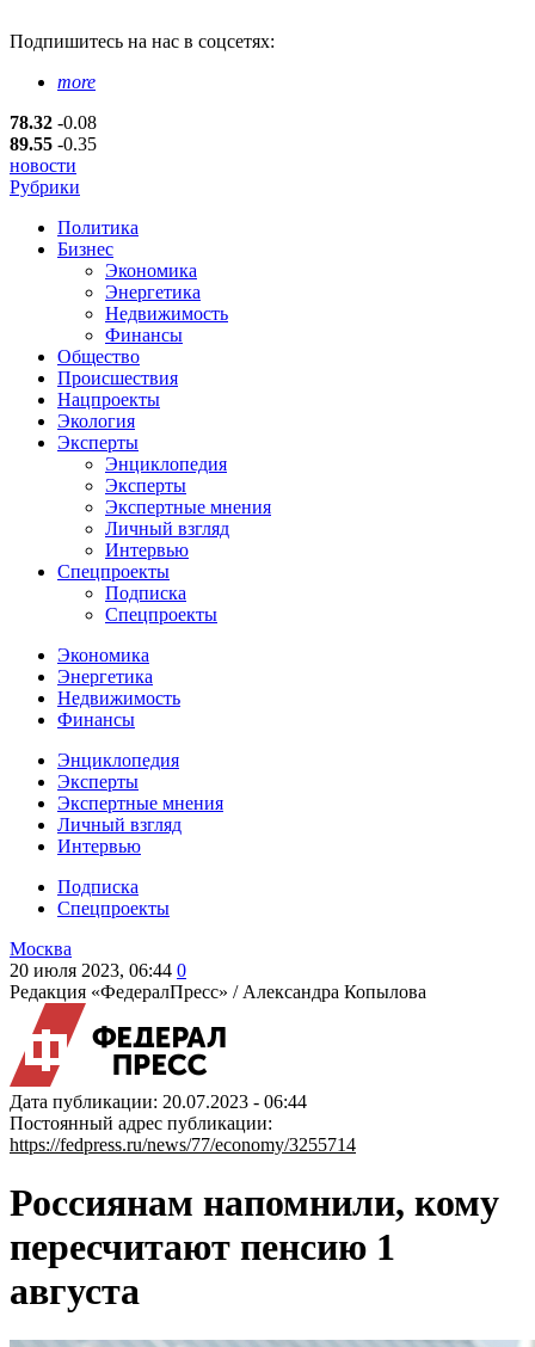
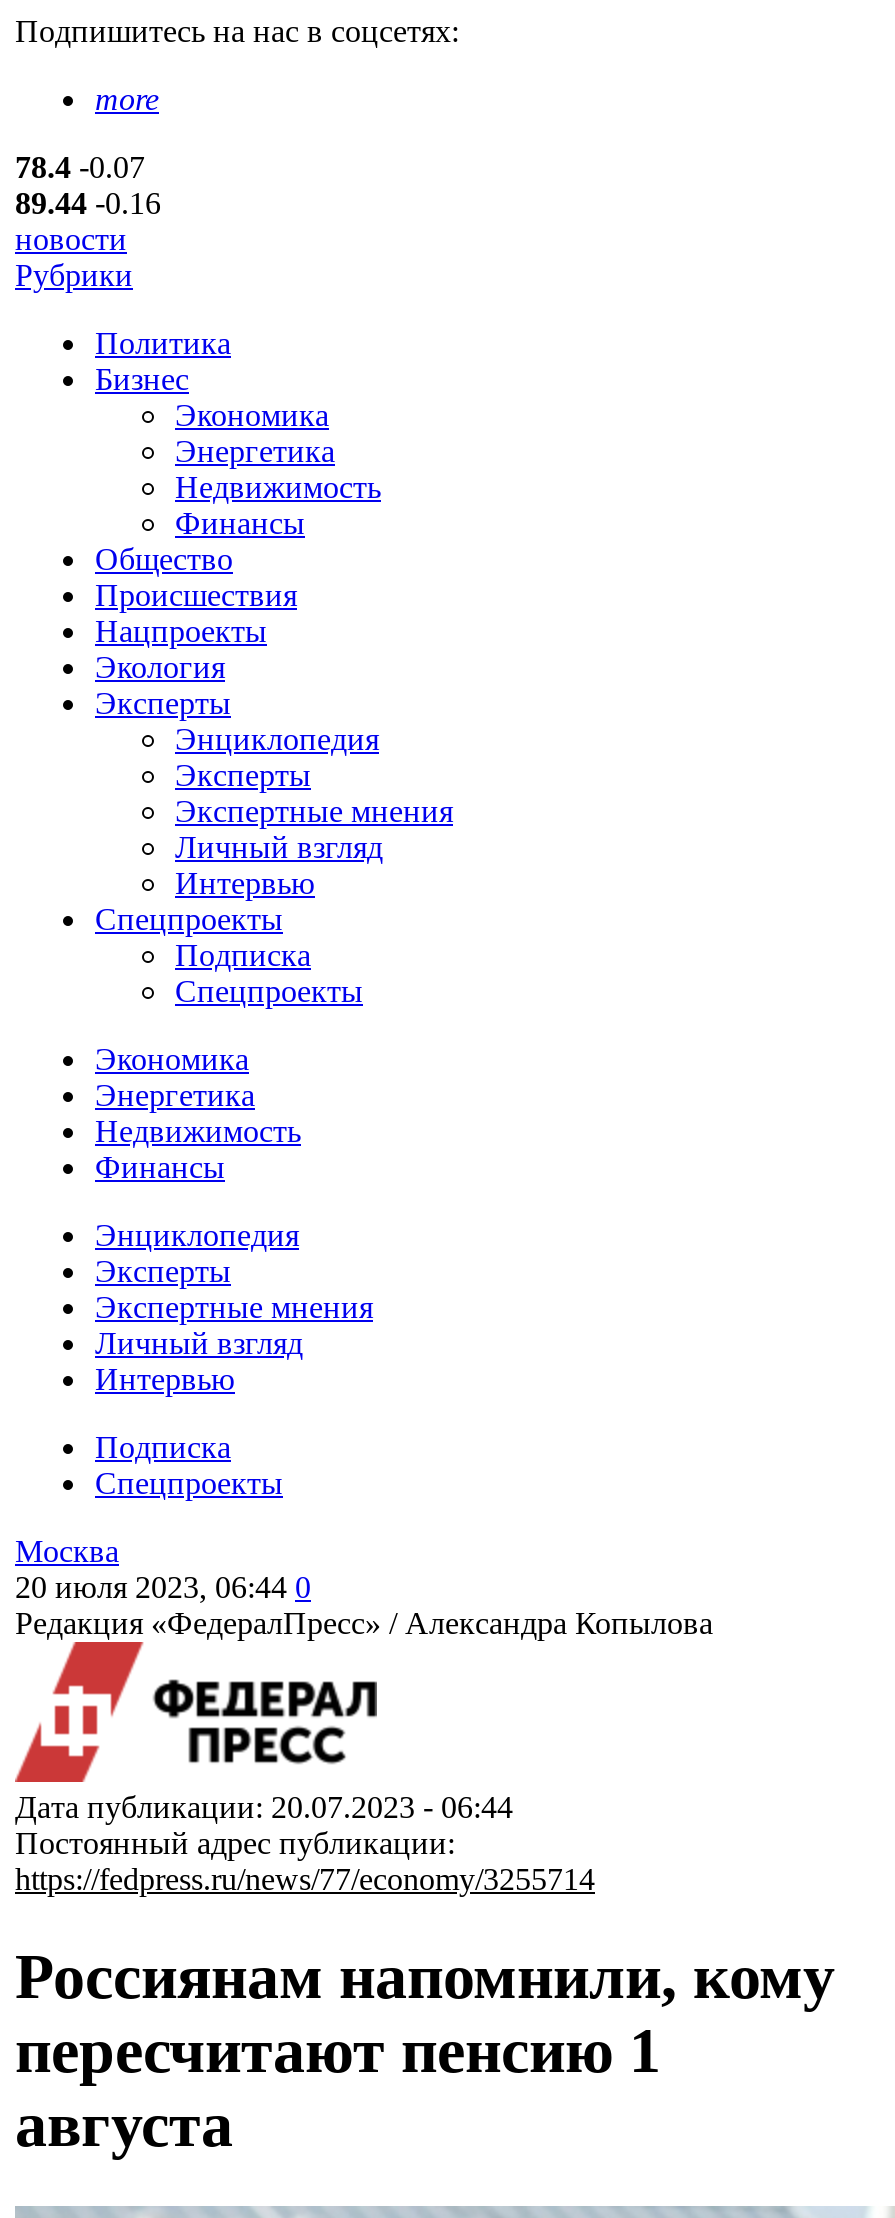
- 78.32 -0.08
+ 78.4 -0.07

- 89.55 -0.35
+ 89.44 -0.16
